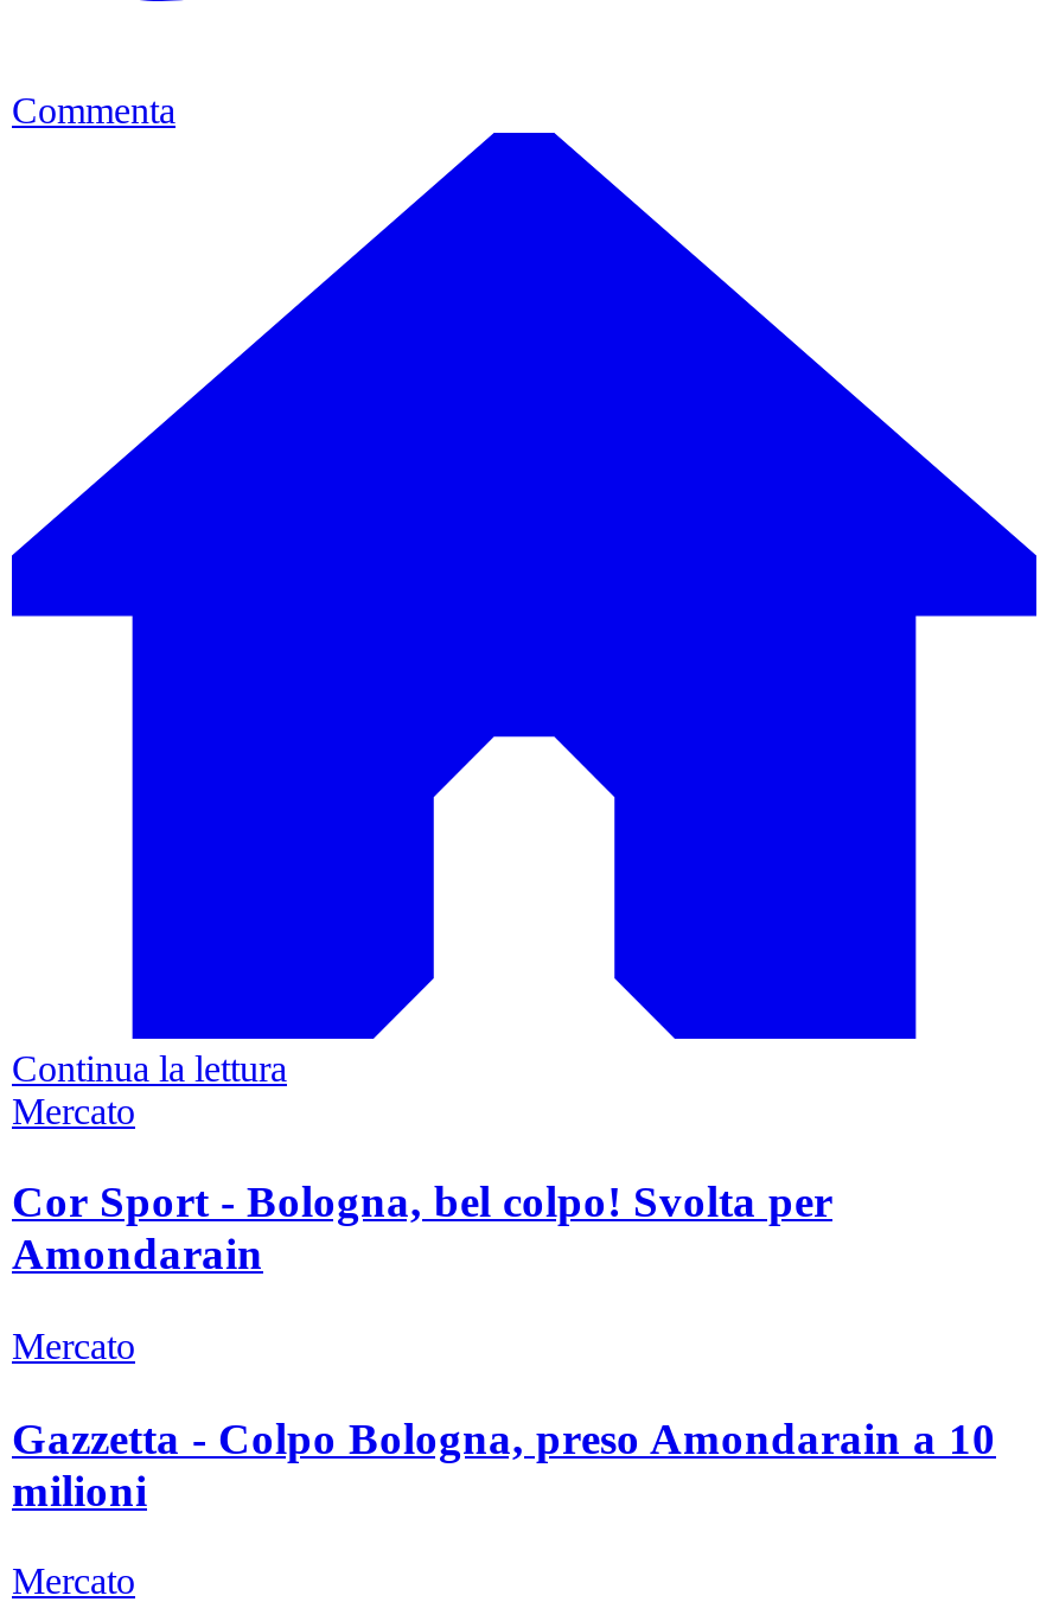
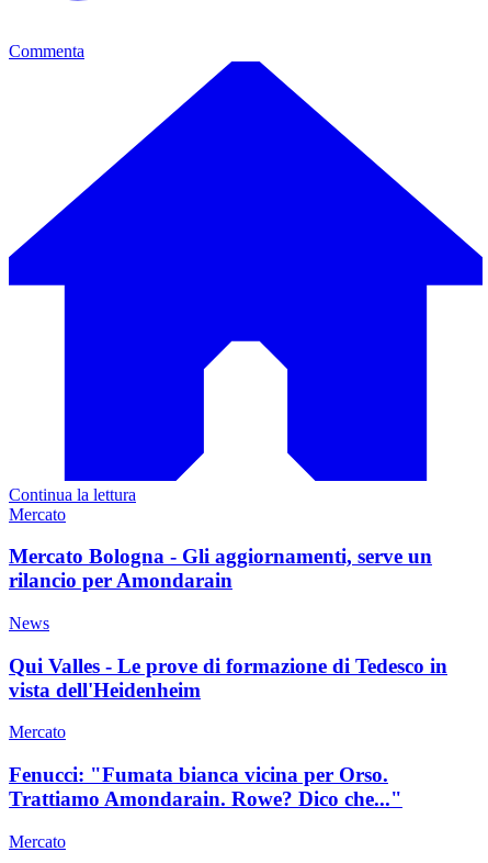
- Cor Sport - Bologna, bel colpo! Svolta per
- Amondarain
+ Mercato Bologna - Gli aggiornamenti, serve un
+ rilancio per Amondarain
+ News
+ Qui Valles - Le prove di formazione di Tedesco in
+ vista dell'Heidenheim

- Gazzetta - Colpo Bologna, preso Amondarain a 10
- milioni
+ Fenucci: "Fumata bianca vicina per Orso.
+ Trattiamo Amondarain. Rowe? Dico che..."
